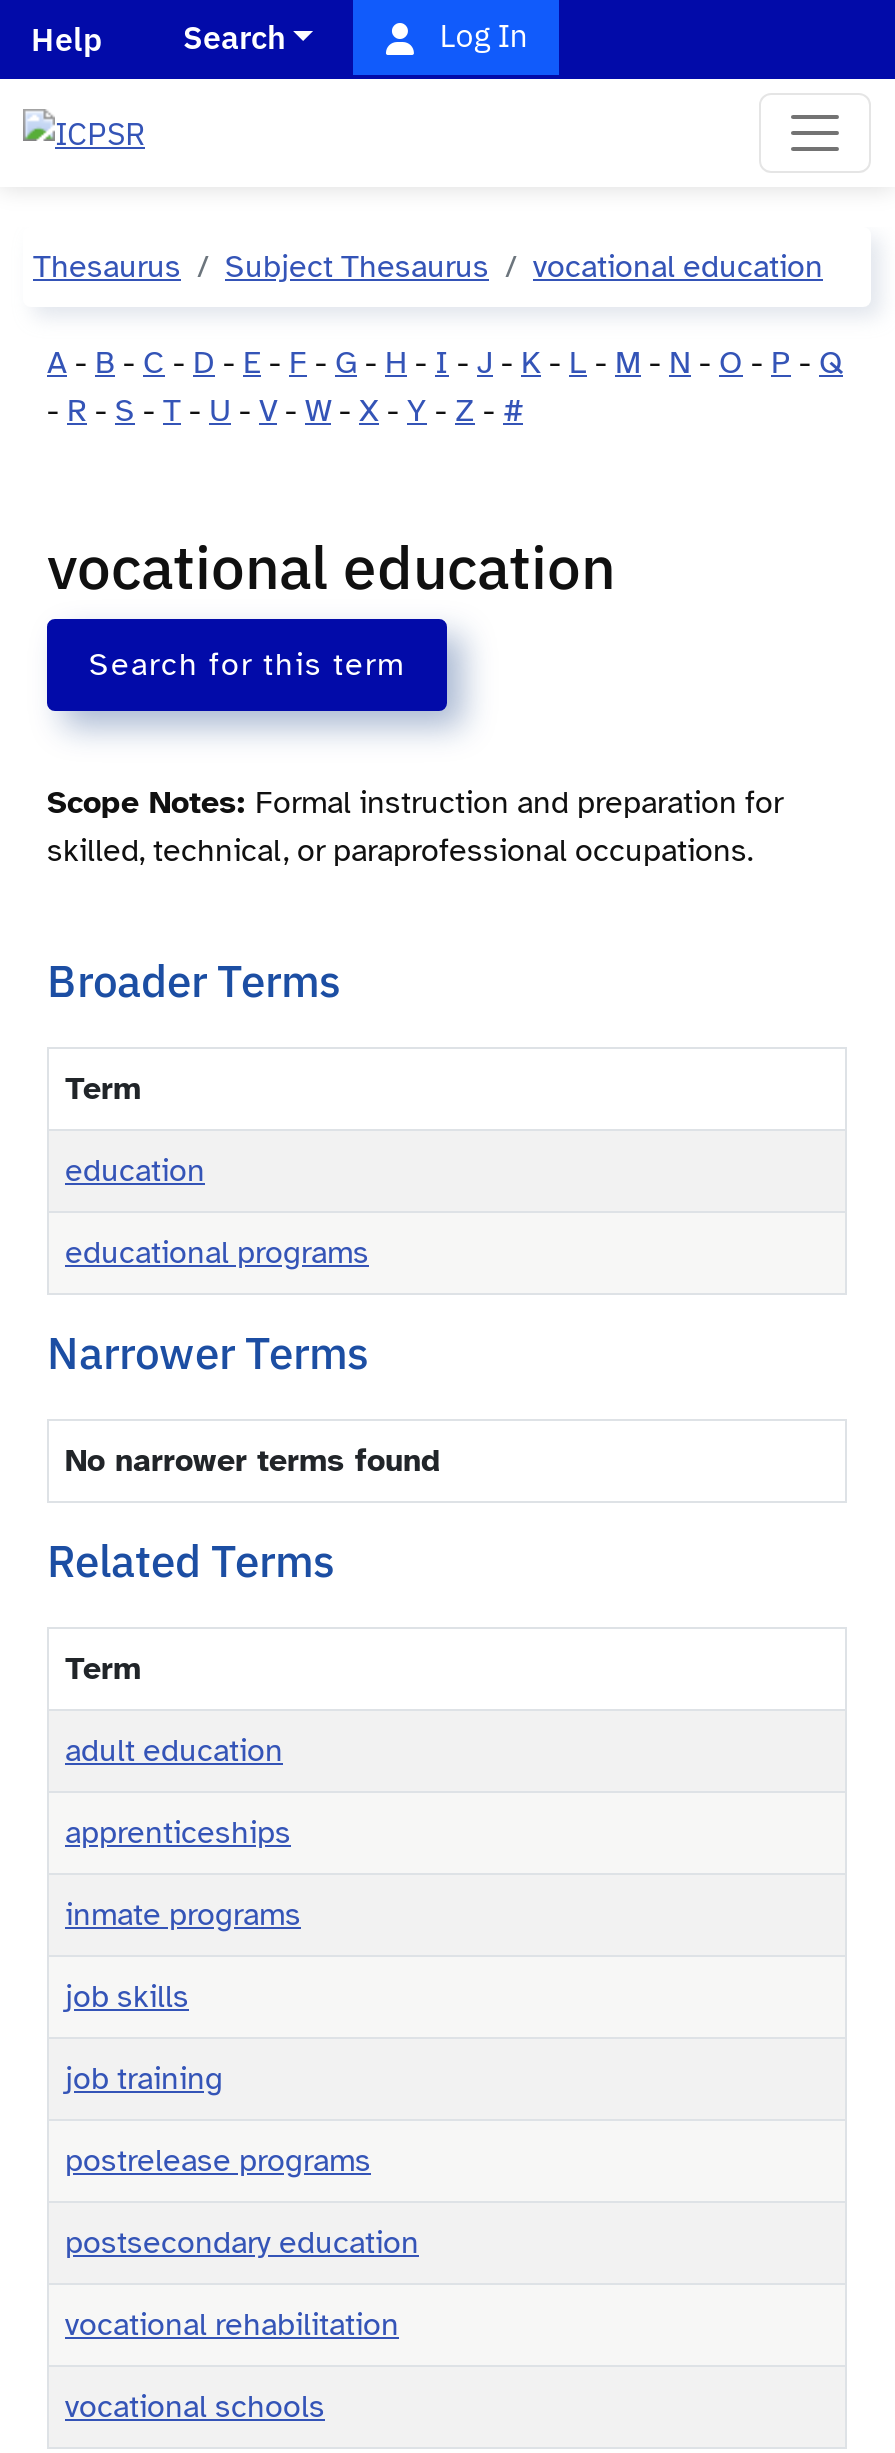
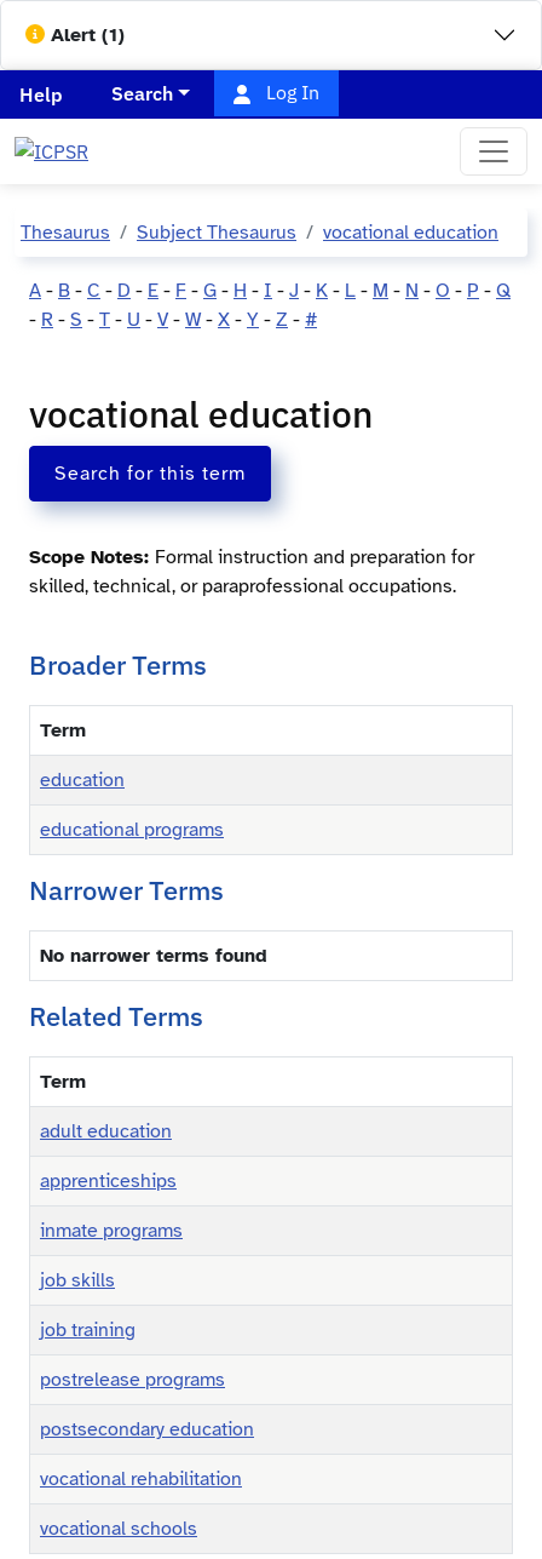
+ Alert (1)
